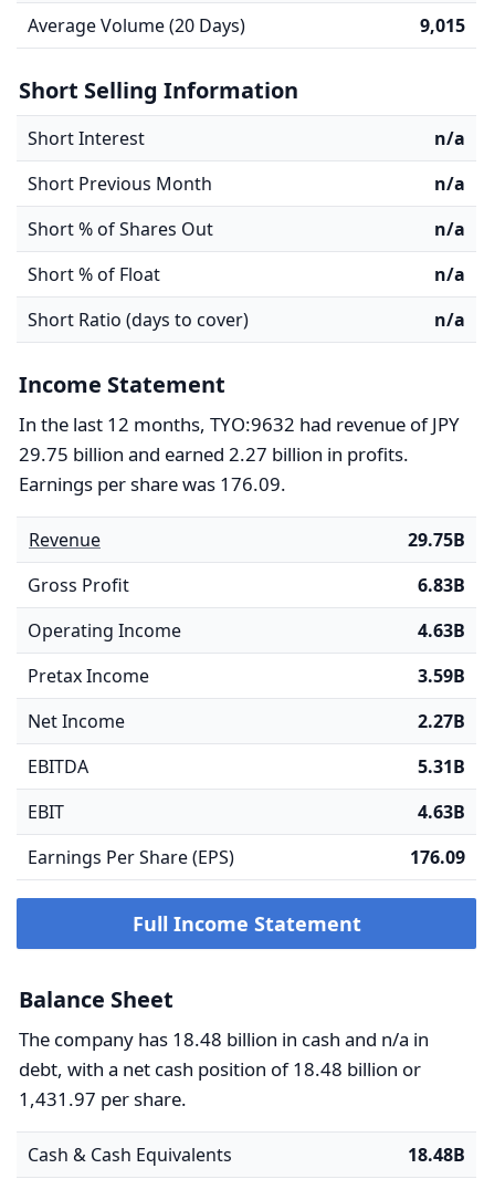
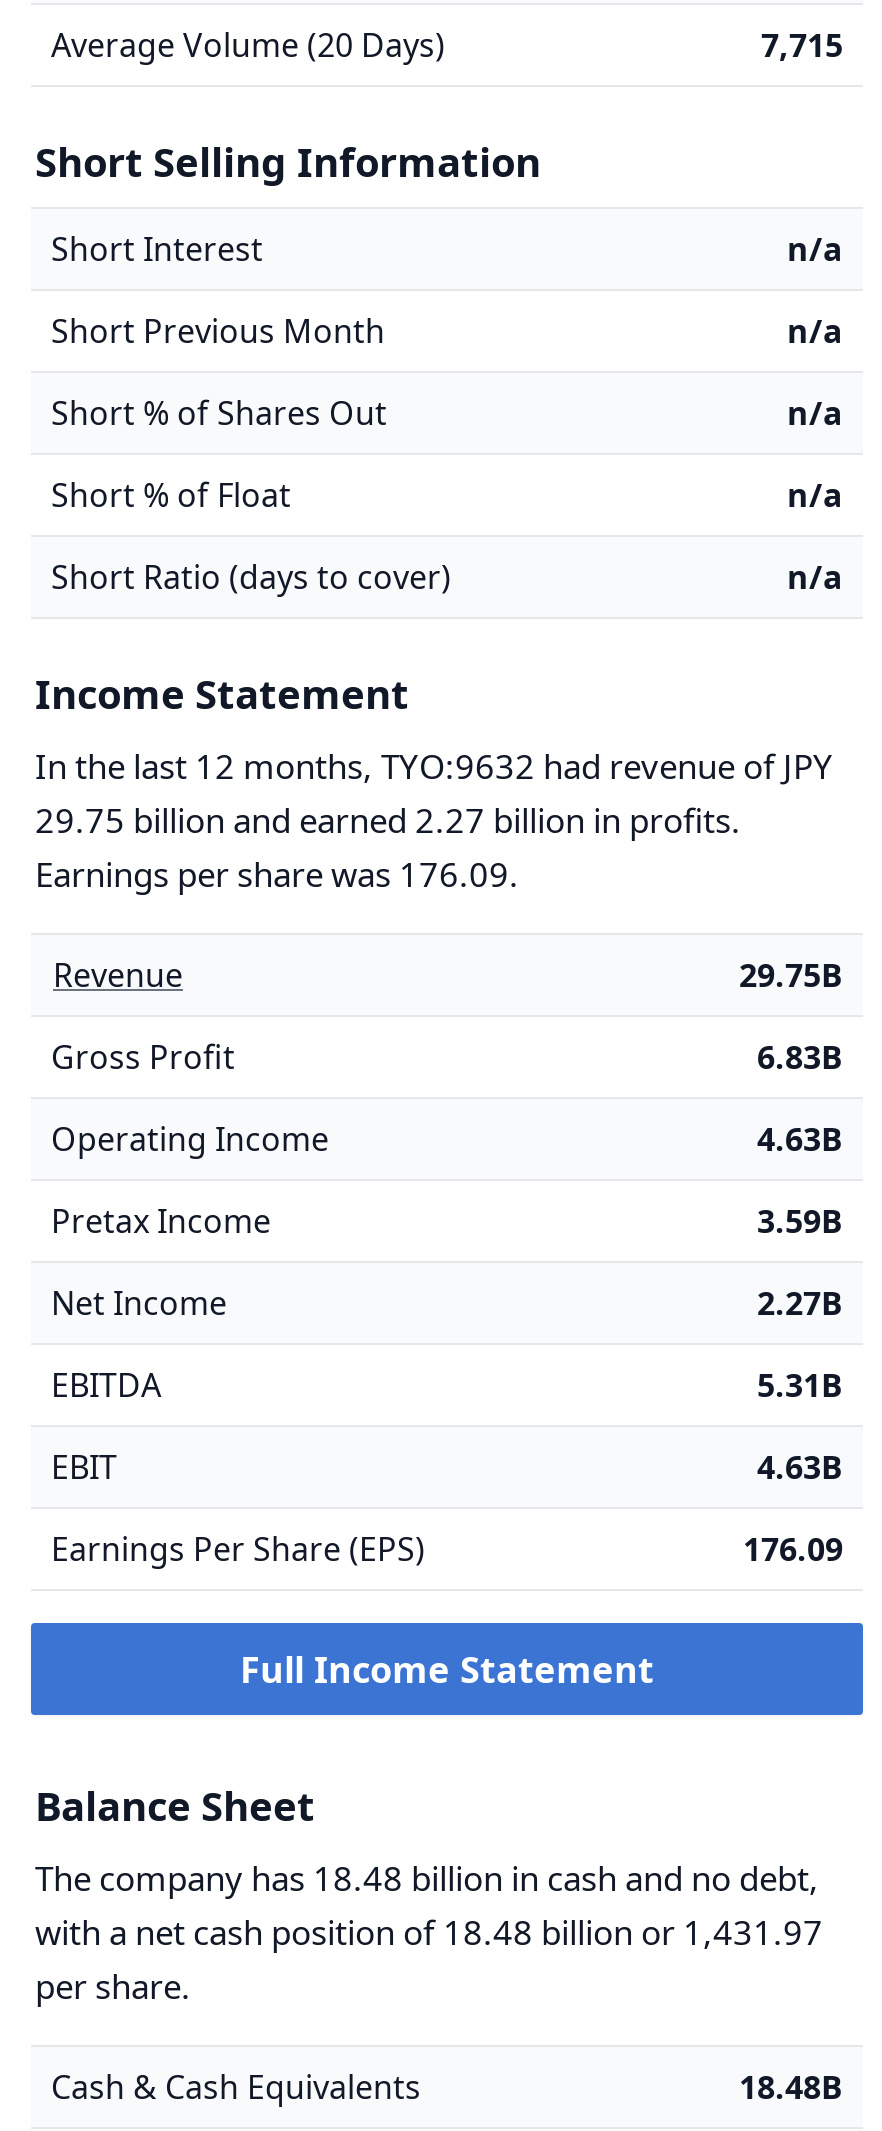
- 9,015
+ 7,715

- The company has 18.48 billion in cash and n/a in
- debt, with a net cash position of 18.48 billion or
- 1,431.97 per share.
+ The company has 18.48 billion in cash and no debt,
+ with a net cash position of 18.48 billion or 1,431.97
+ per share.
